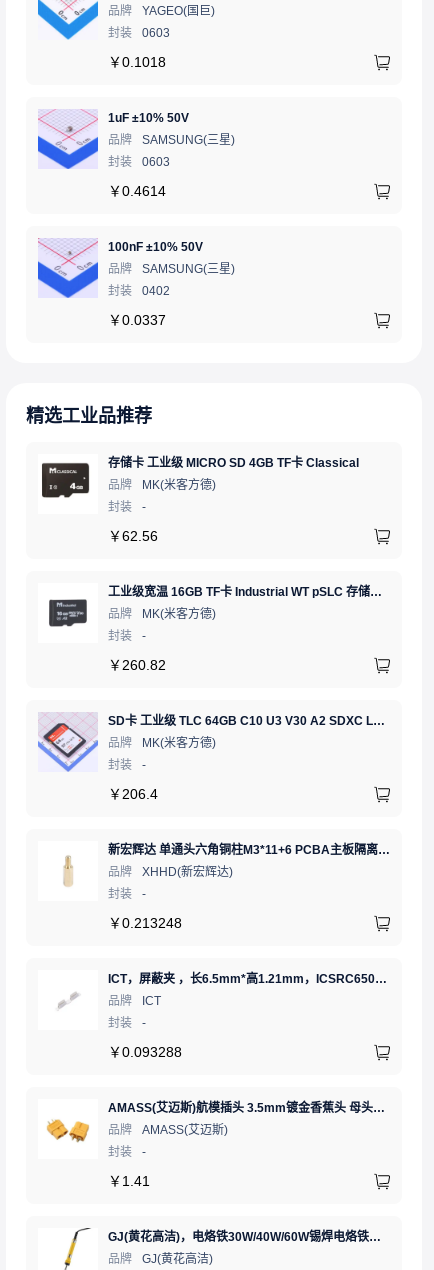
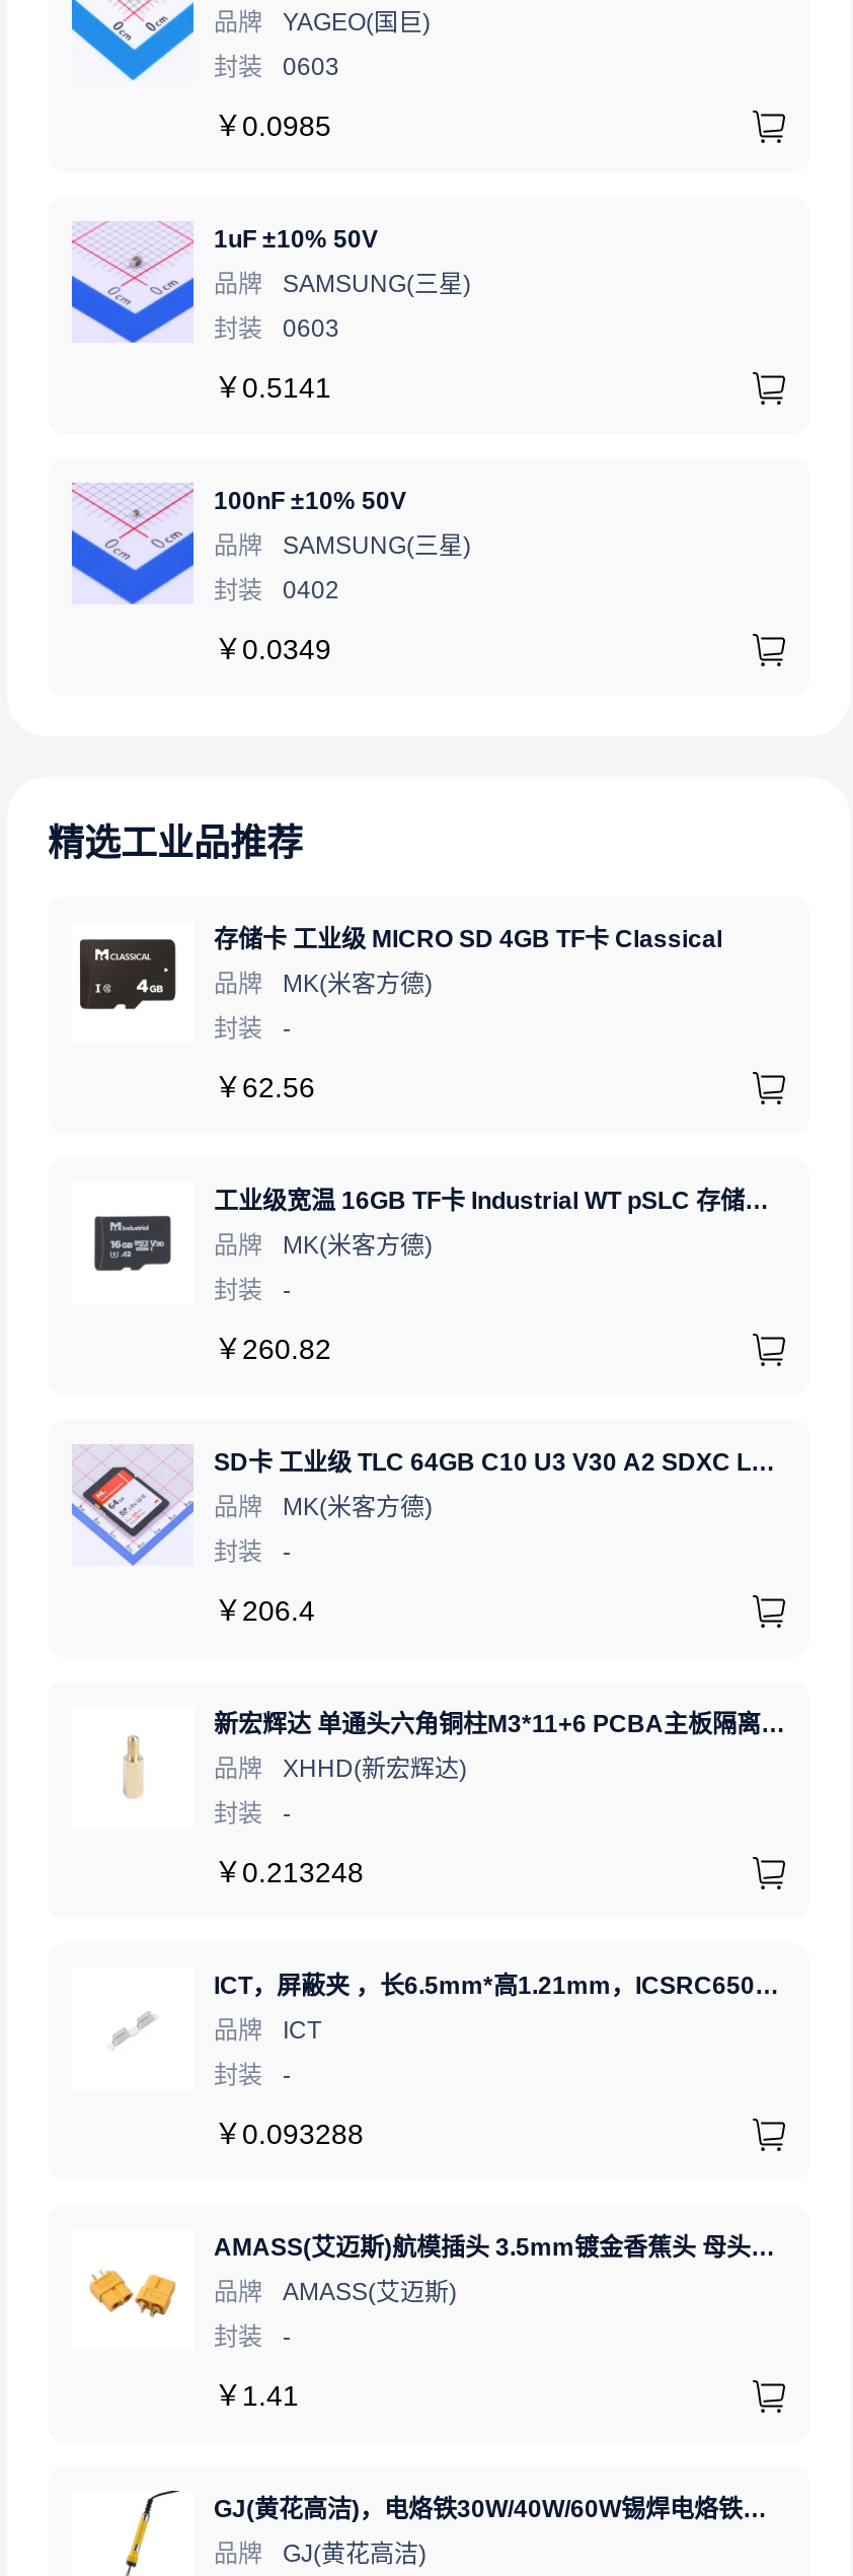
- ￥0.1018
+ ￥0.0985

- ￥0.4614
+ ￥0.5141

- ￥0.0337
+ ￥0.0349
